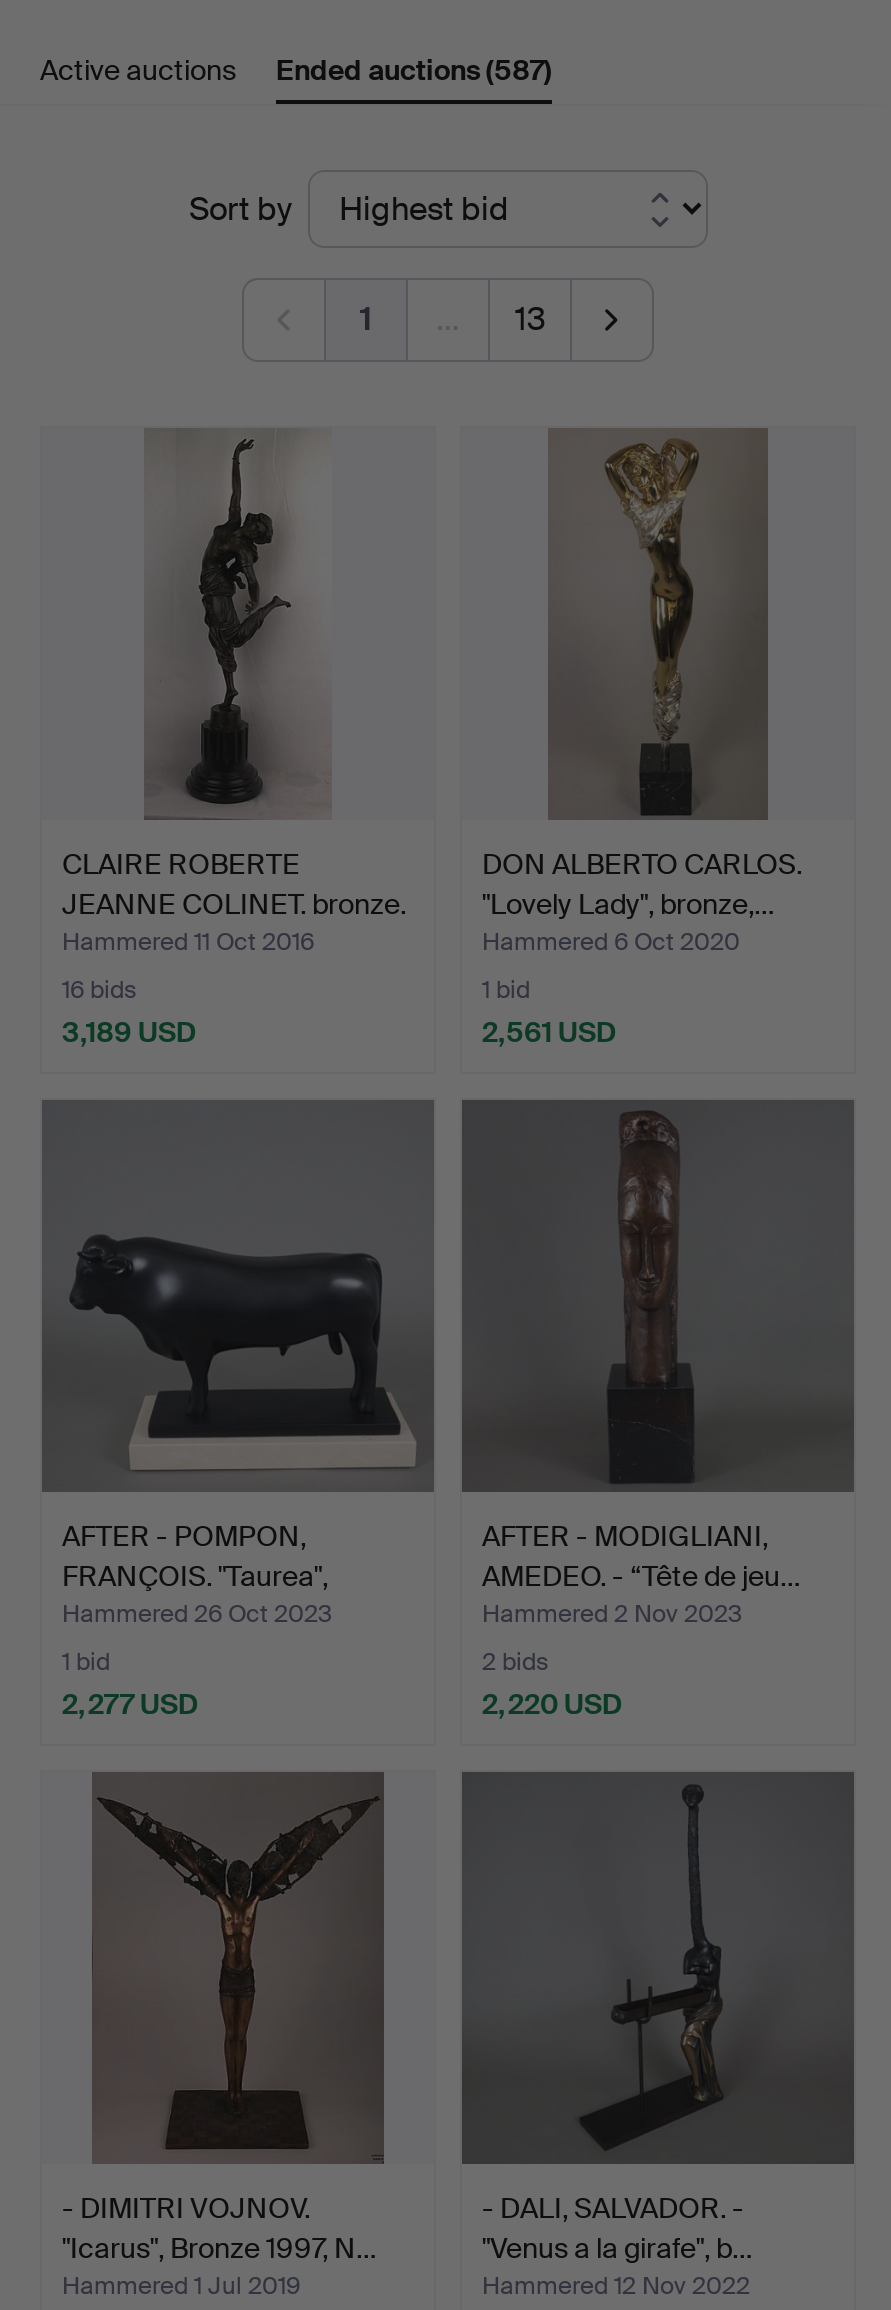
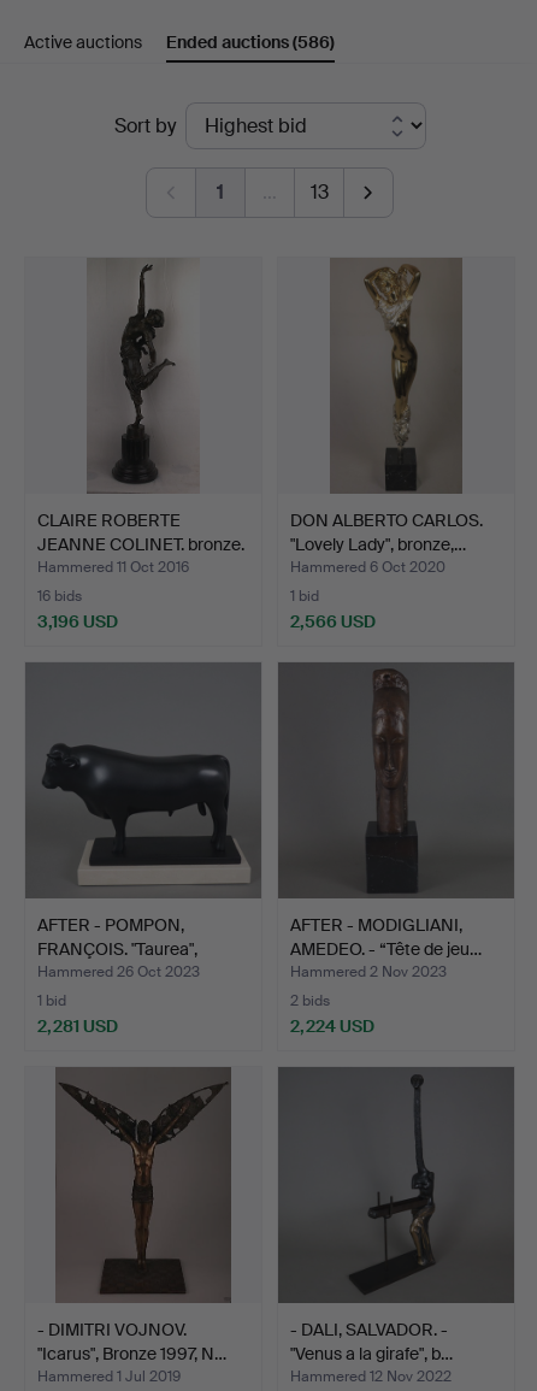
- Ended auctions(587)
+ Ended auctions(586)

- 3,189 USD
+ 3,196 USD

- 2,561 USD
+ 2,566 USD

- 2,277 USD
+ 2,281 USD

- 2,220 USD
+ 2,224 USD
